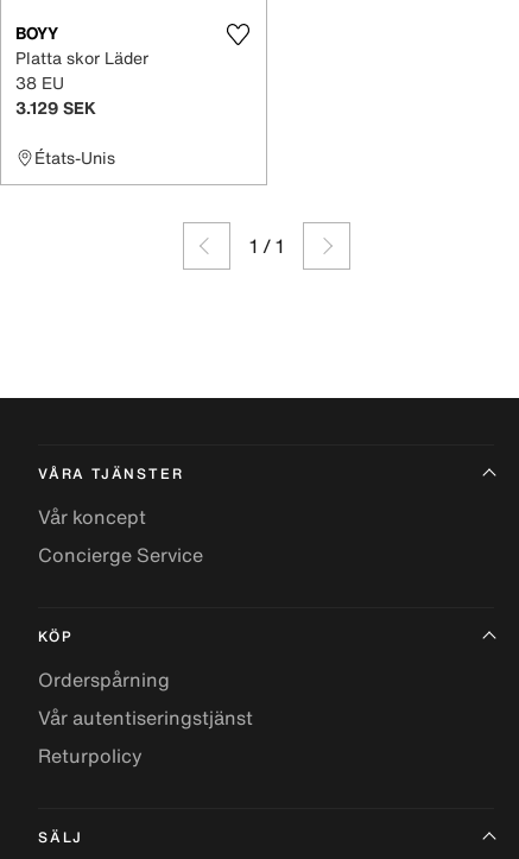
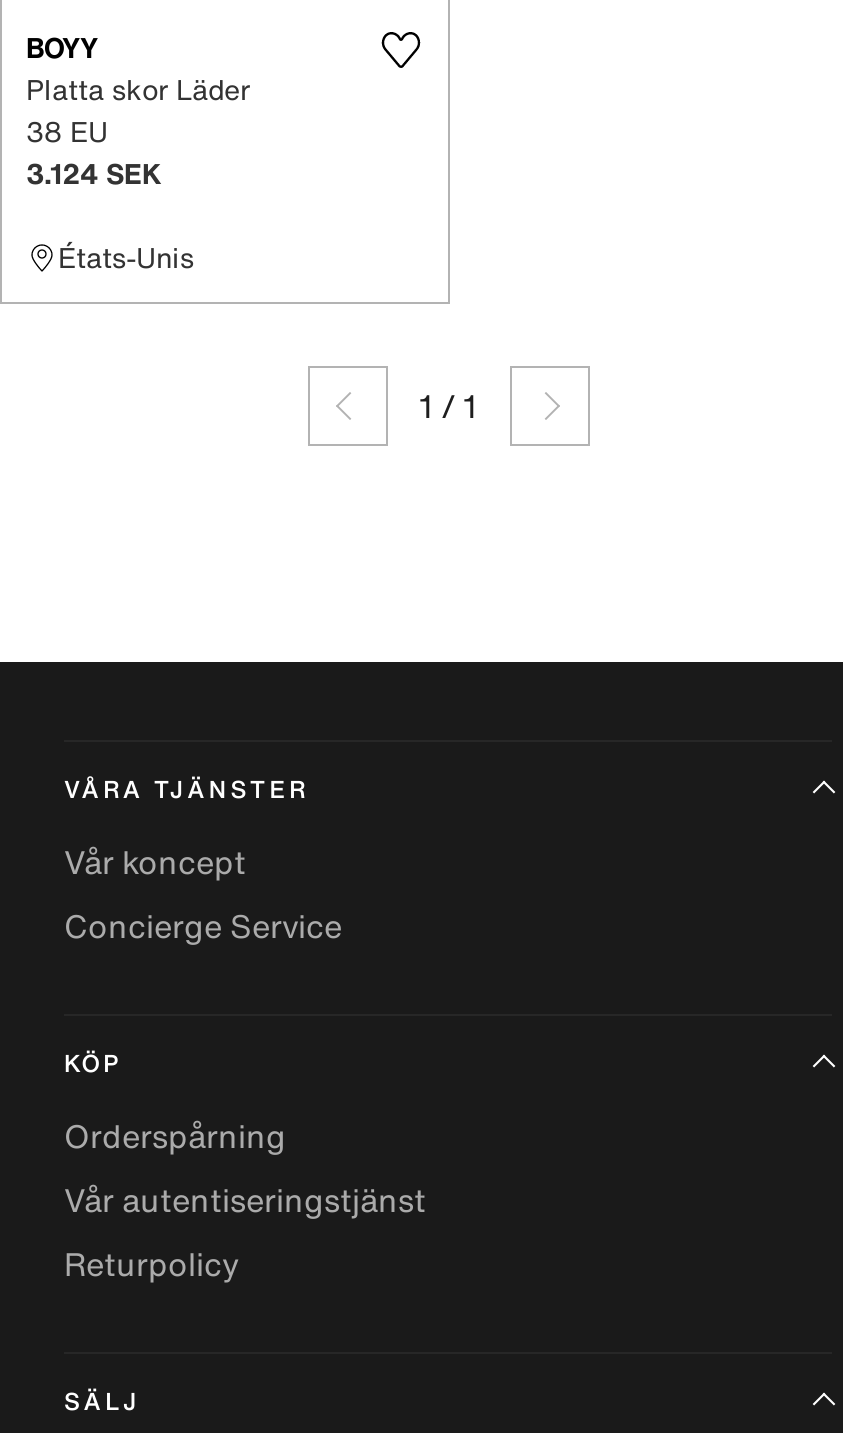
- 3.129 SEK
+ 3.124 SEK
